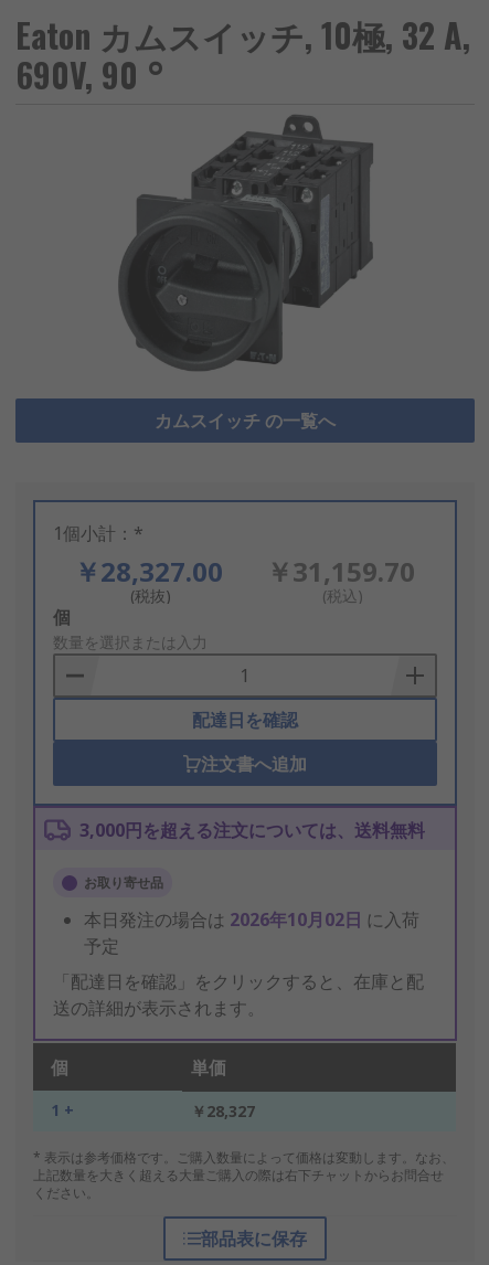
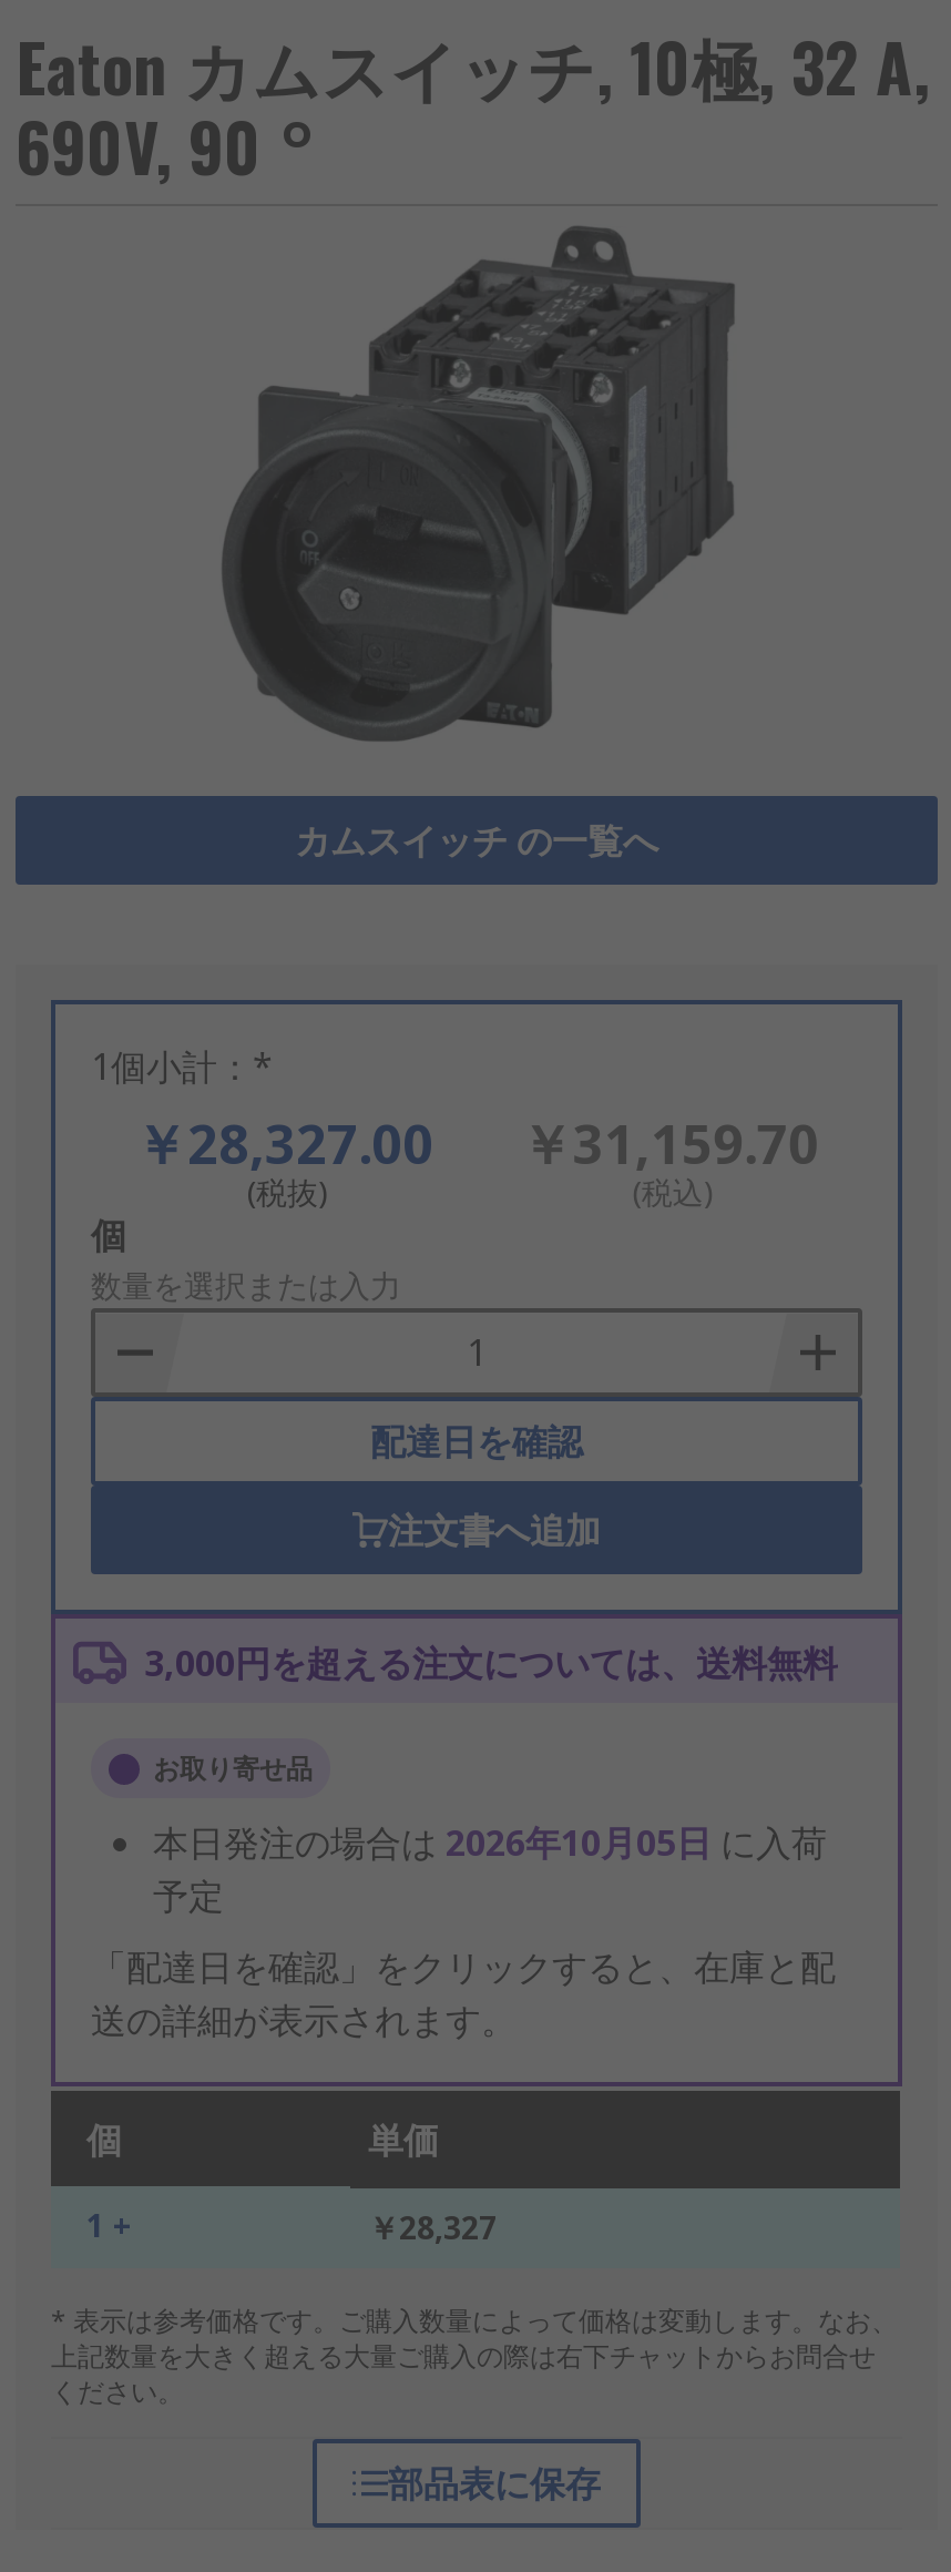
- 本日発注の場合は2026年10月02日に入荷
+ 本日発注の場合は2026年10月05日に入荷
